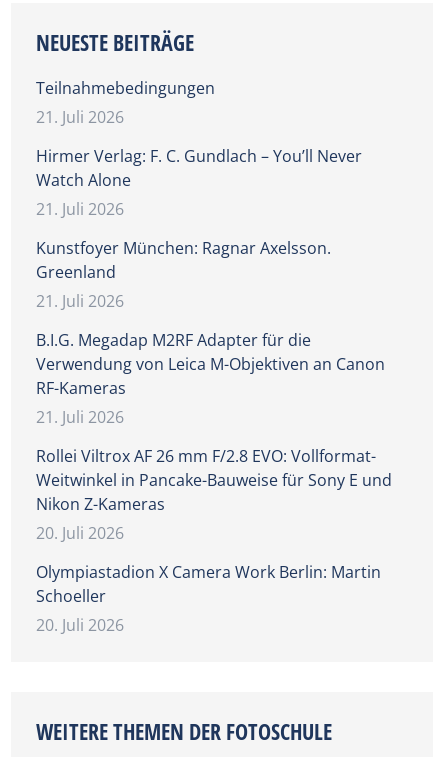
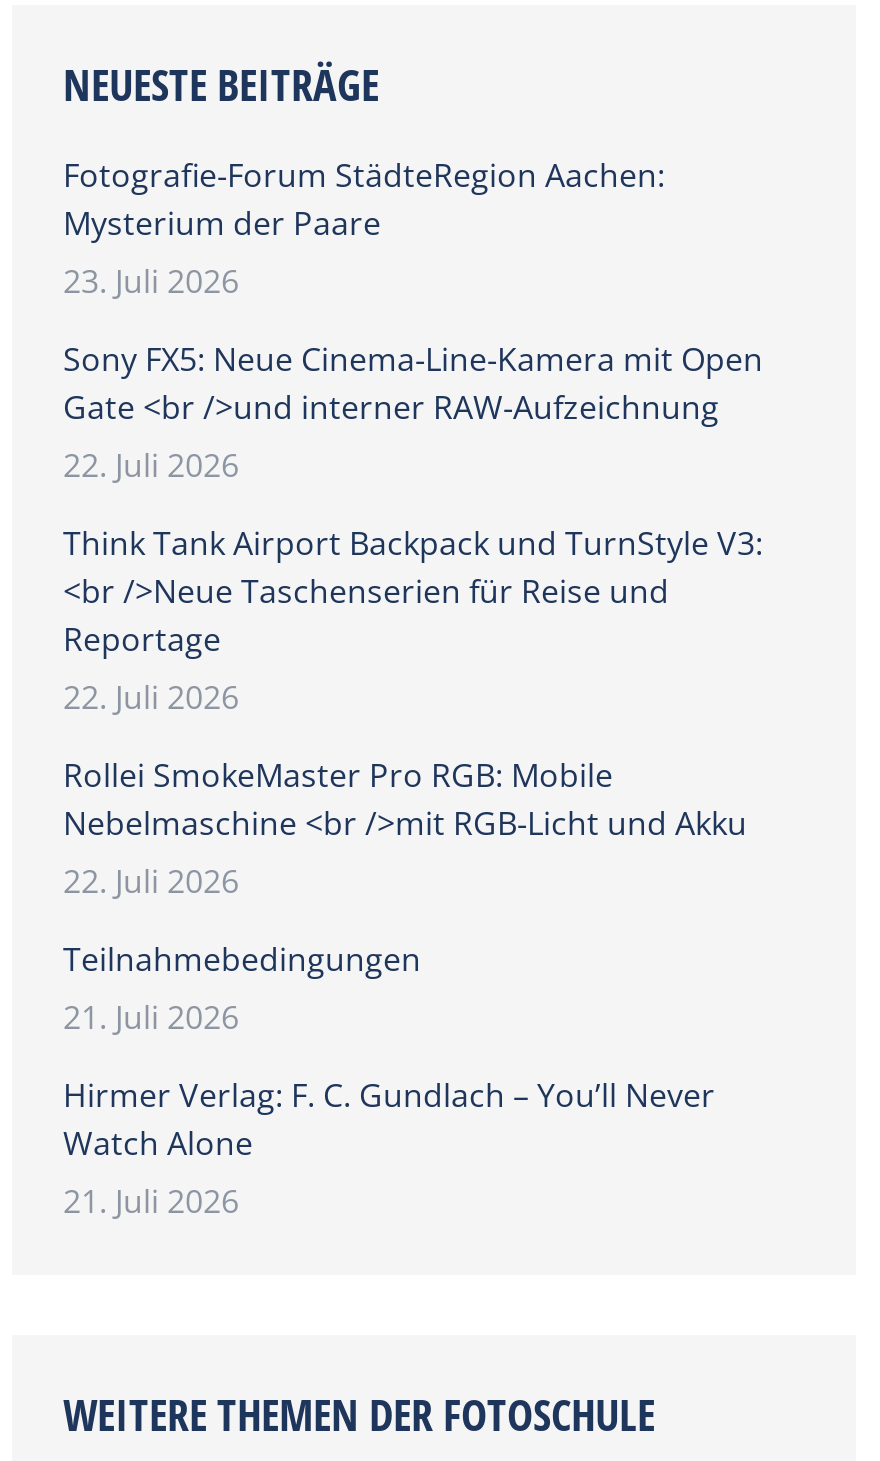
+ Fotografie-Forum StädteRegion Aachen:
+ Mysterium der Paare
+ 23. Juli 2026
+ Sony FX5: Neue Cinema-Line-Kamera mit Open
+ Gate <br />und interner RAW-Aufzeichnung
+ 22. Juli 2026
+ Think Tank Airport Backpack und TurnStyle V3:
+ <br />Neue Taschenserien für Reise und
+ Reportage
+ 22. Juli 2026
+ Rollei SmokeMaster Pro RGB: Mobile
+ Nebelmaschine <br />mit RGB-Licht und Akku
+ 22. Juli 2026

moved down: Teilnahmebedingungen | 21. Juli 2026 | Hirmer Verlag: F. C. Gundlach – You’ll Never | Watch Alone | 21. Juli 2026

- Kunstfoyer München: Ragnar Axelsson.
- Greenland
- 21. Juli 2026
- B.I.G. Megadap M2RF Adapter für die
- Verwendung von Leica M-Objektiven an Canon
- RF-Kameras
- 21. Juli 2026
- Rollei Viltrox AF 26 mm F/2.8 EVO: Vollformat-
- Weitwinkel in Pancake-Bauweise für Sony E und
- Nikon Z-Kameras
- 20. Juli 2026
- Olympiastadion X Camera Work Berlin: Martin
- Schoeller
- 20. Juli 2026
